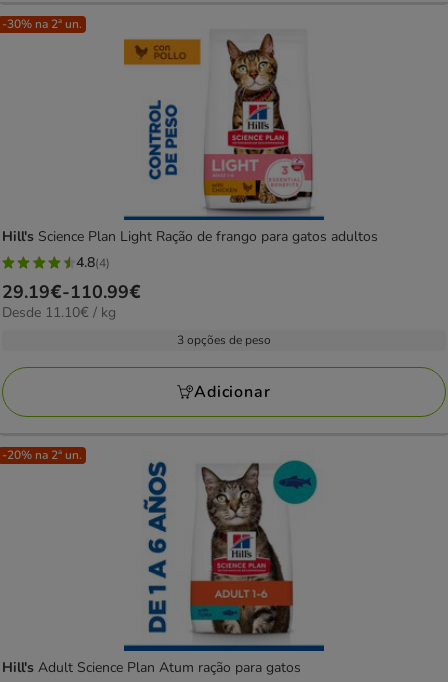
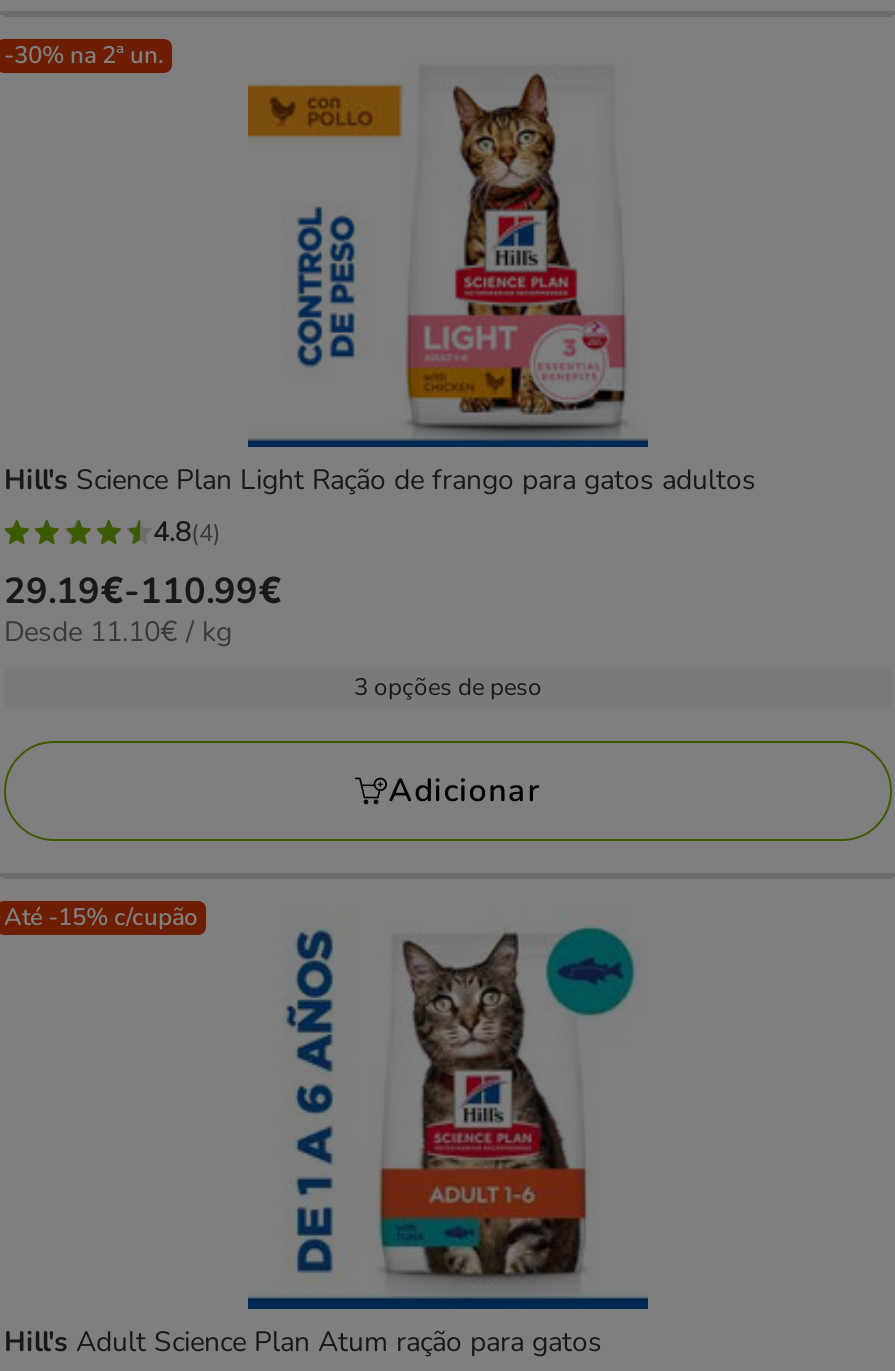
- -20% na 2ª un.
+ Até -15% c/cupão
